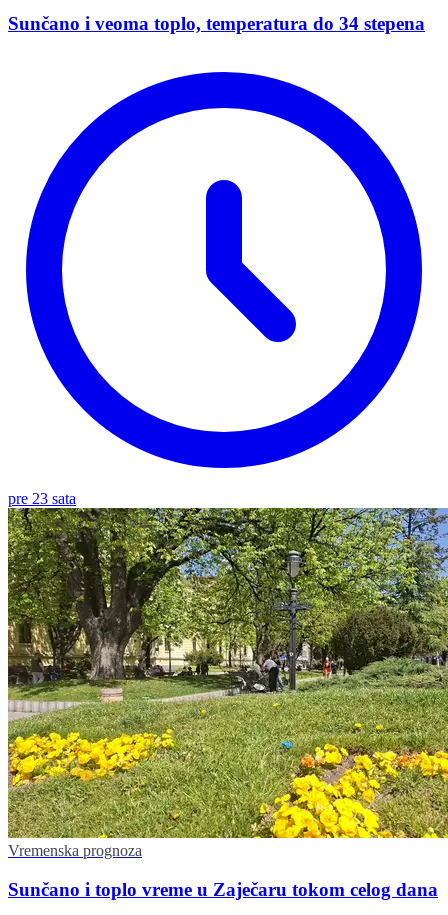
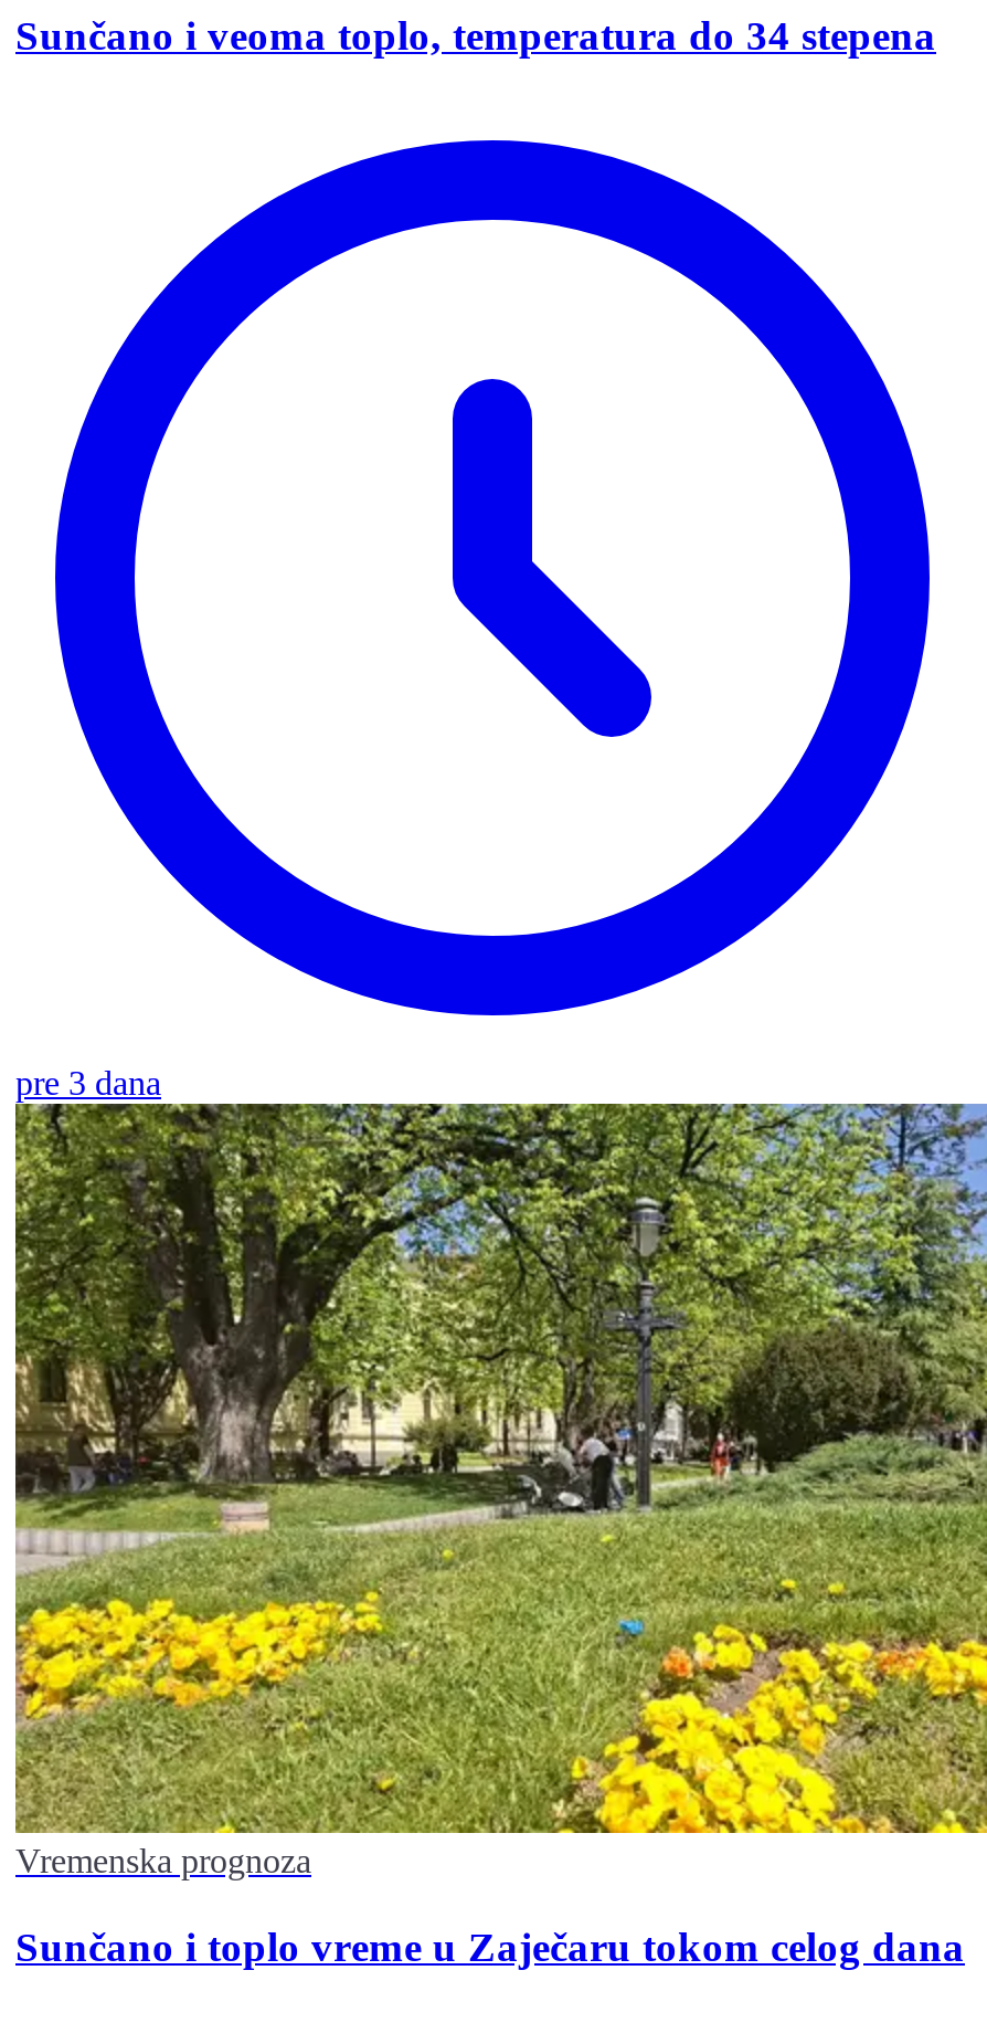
- pre 23 sata
+ pre 3 dana
